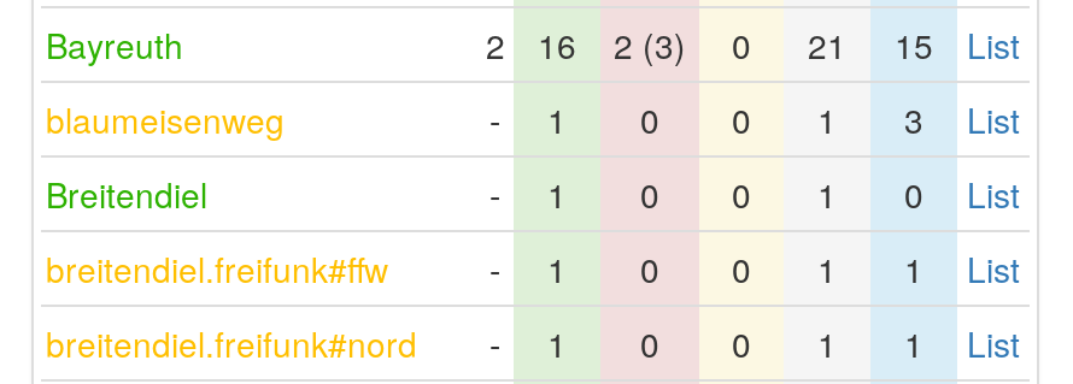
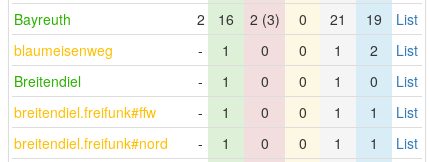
- 2 16 2 (3) 0 21 15 List
+ 2 16 2 (3) 0 21 19 List

- 3
+ 2
